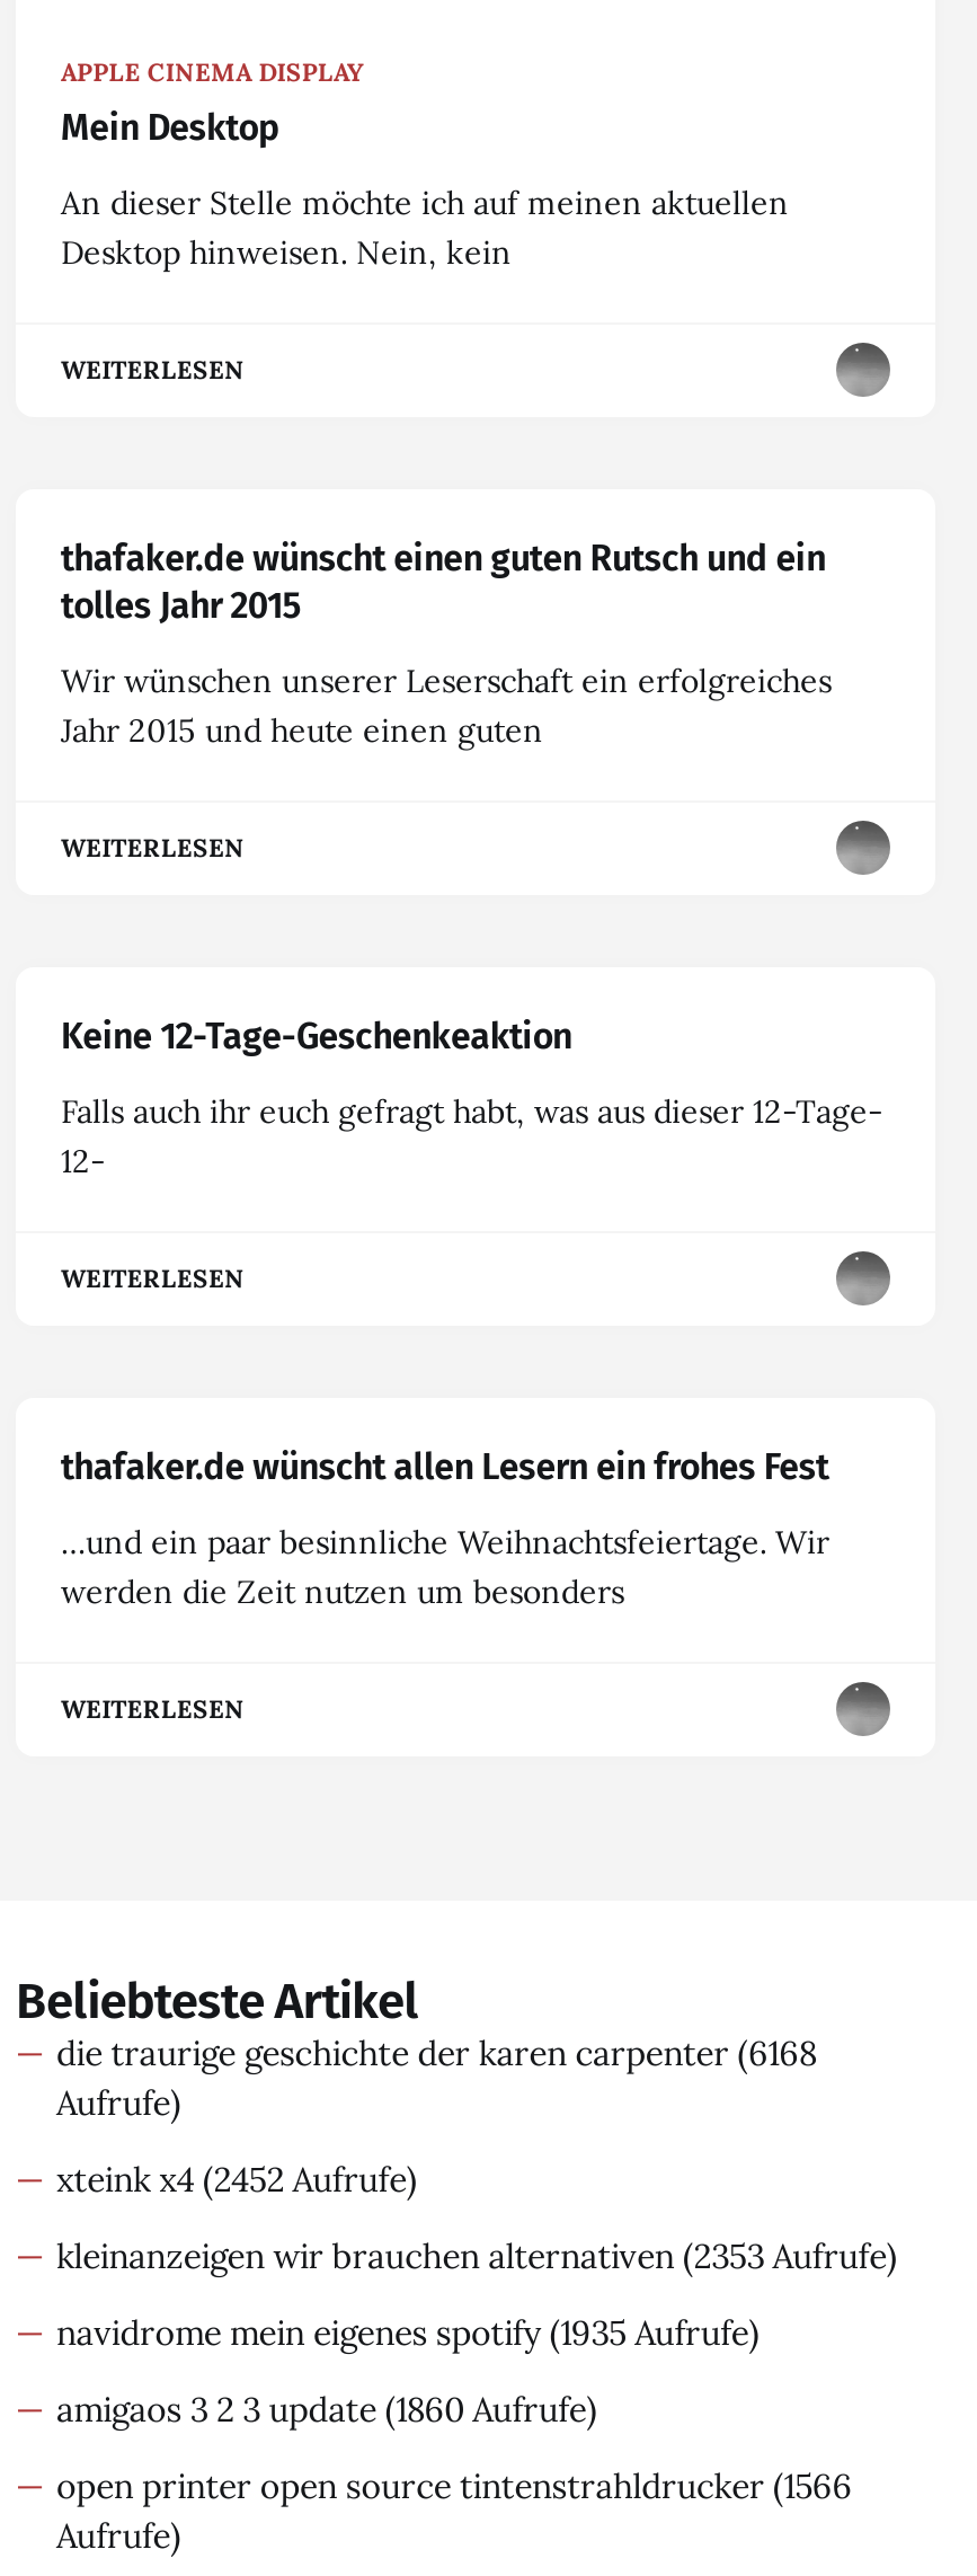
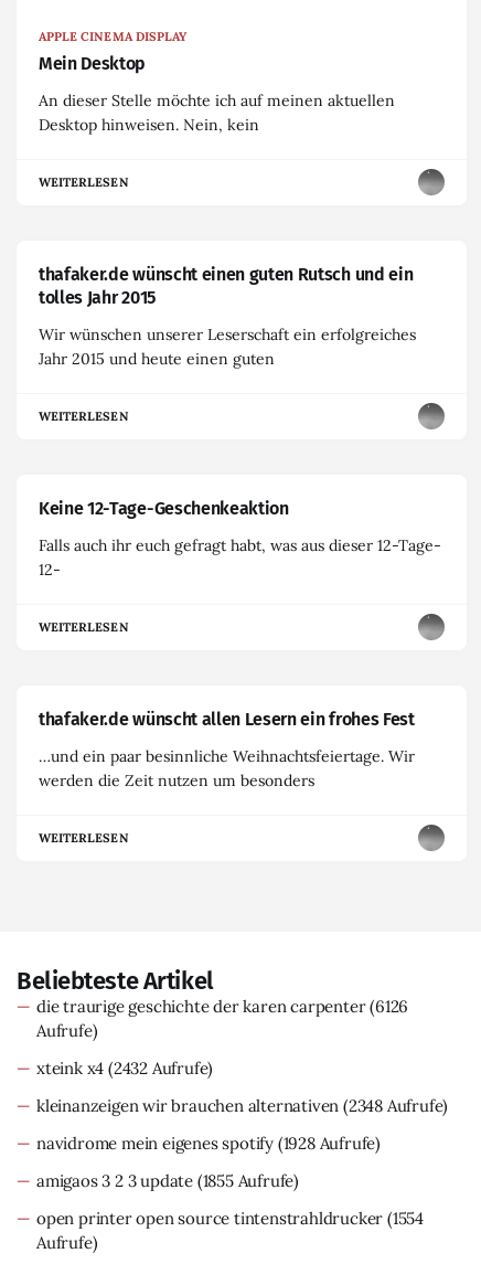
- die traurige geschichte der karen carpenter (6168
+ die traurige geschichte der karen carpenter (6126

- xteink x4 (2452 Aufrufe)
+ xteink x4 (2432 Aufrufe)

- kleinanzeigen wir brauchen alternativen (2353 Aufrufe)
+ kleinanzeigen wir brauchen alternativen (2348 Aufrufe)

- navidrome mein eigenes spotify (1935 Aufrufe)
+ navidrome mein eigenes spotify (1928 Aufrufe)

- amigaos 3 2 3 update (1860 Aufrufe)
+ amigaos 3 2 3 update (1855 Aufrufe)

- open printer open source tintenstrahldrucker (1566
+ open printer open source tintenstrahldrucker (1554
